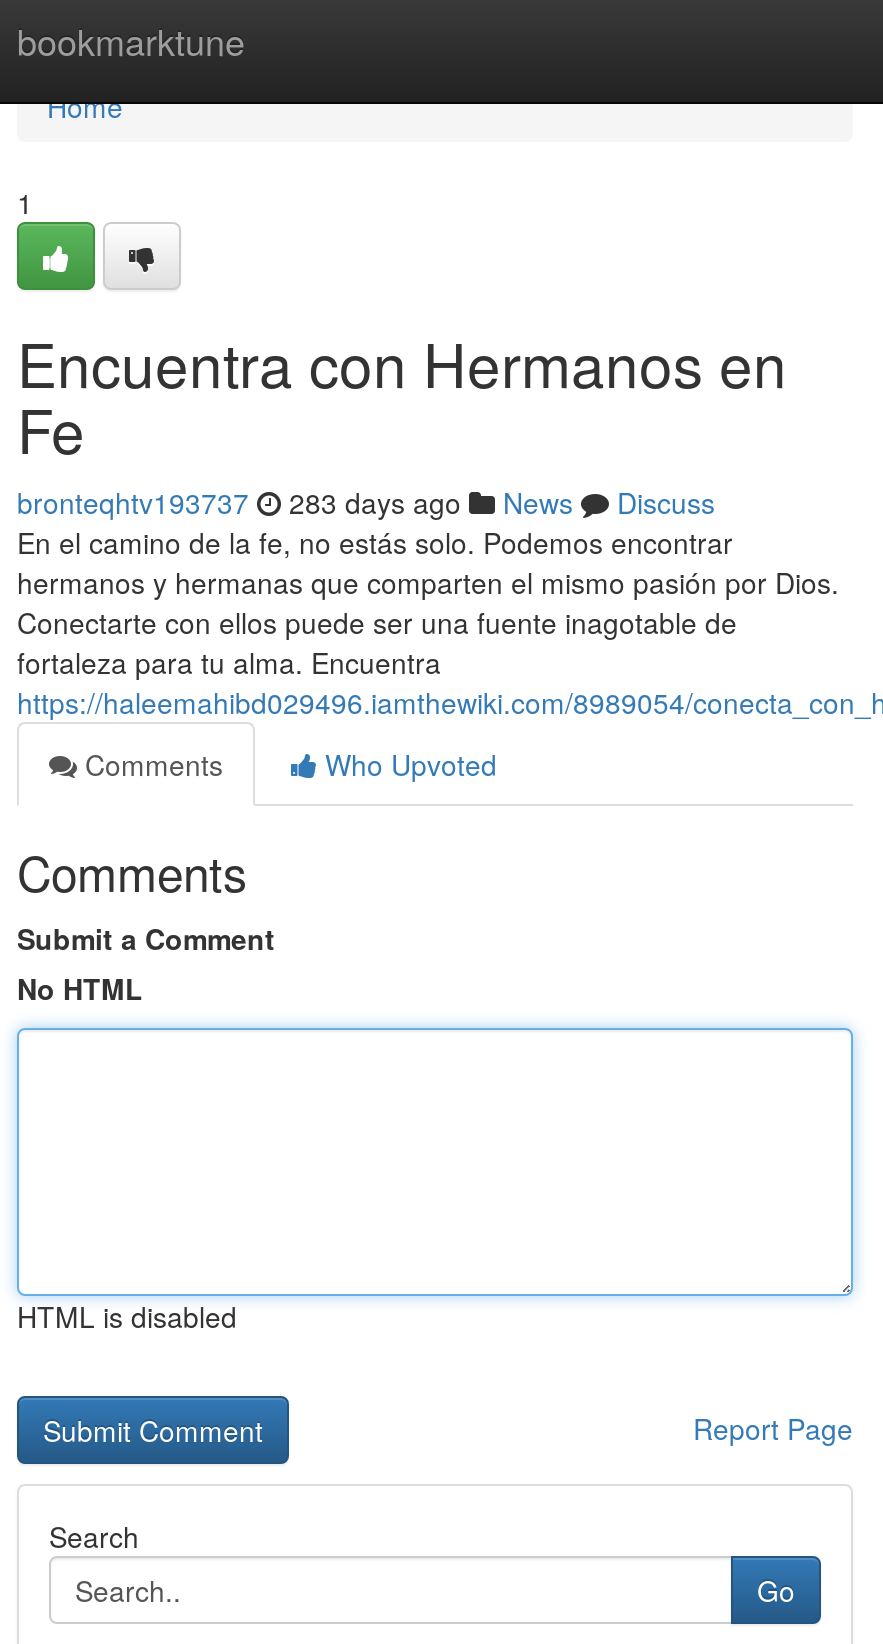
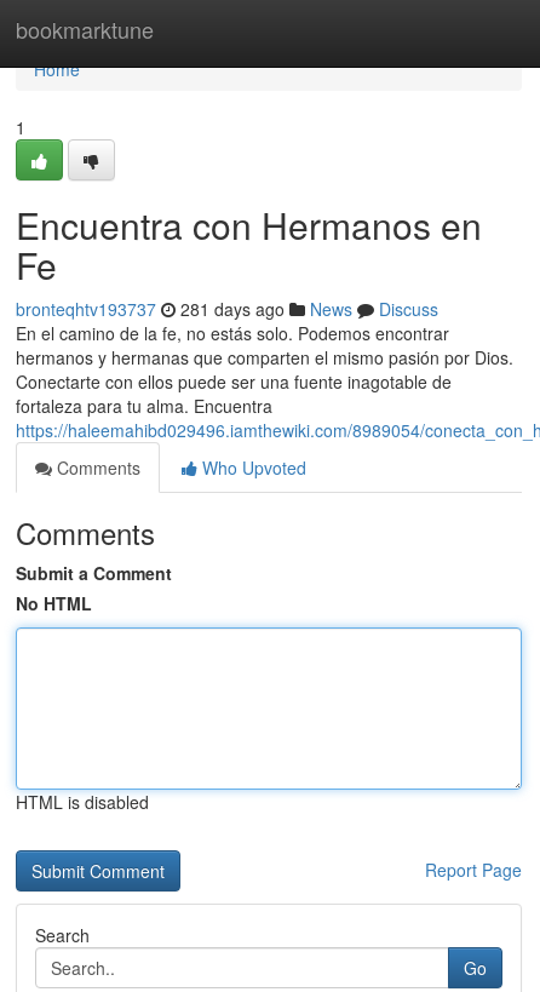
- bronteqhtv193737 283 days ago News Discuss
+ bronteqhtv193737 281 days ago News Discuss
